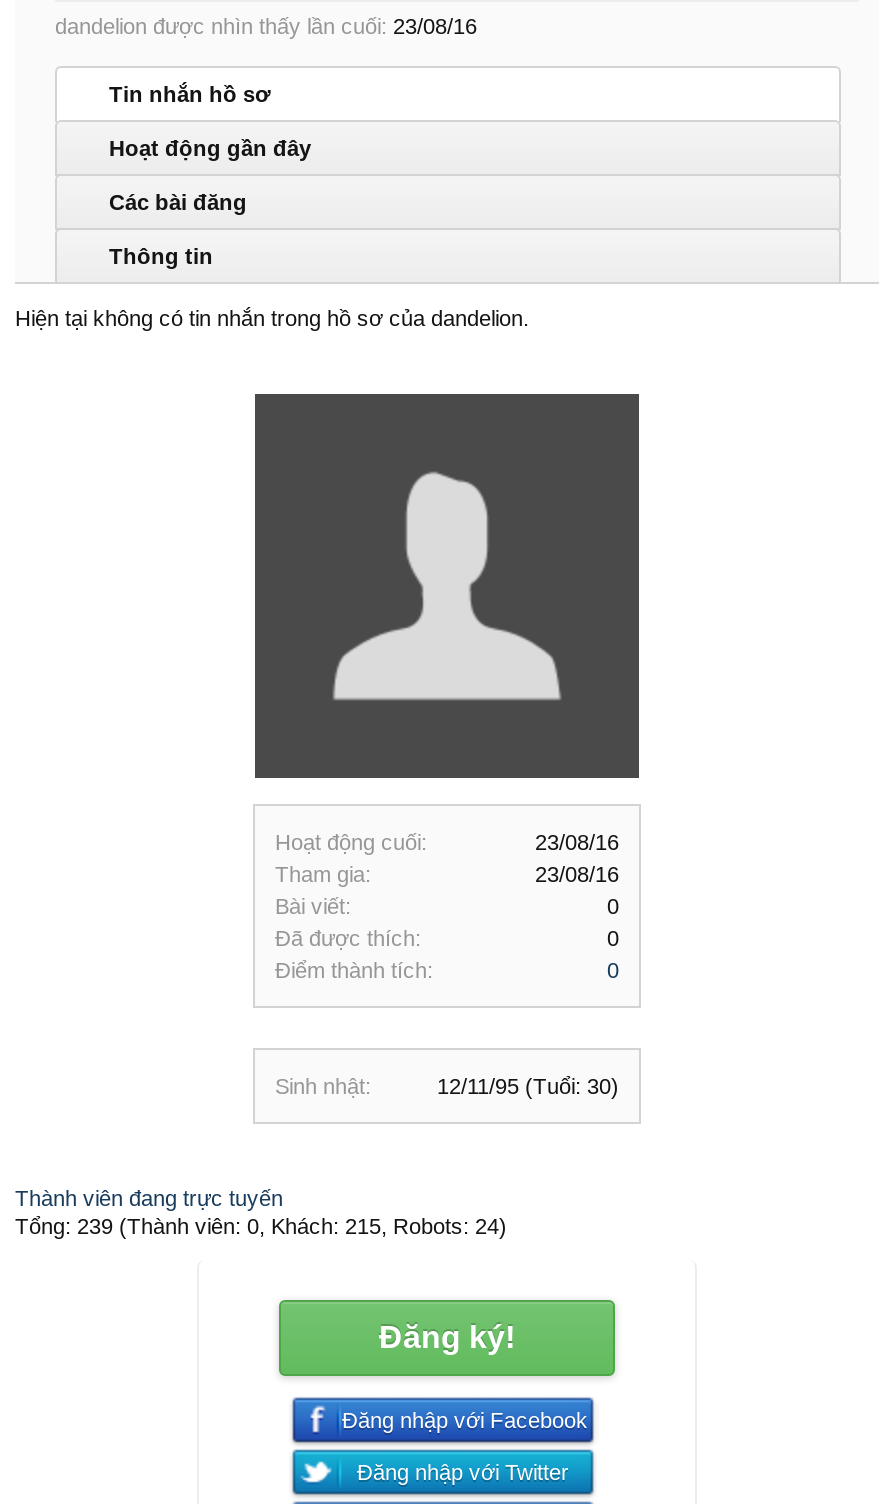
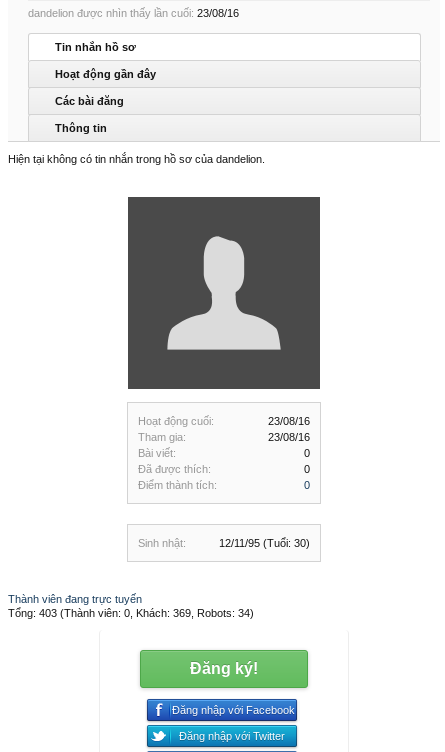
- Tổng: 239 (Thành viên: 0, Khách: 215, Robots: 24)
+ Tổng: 403 (Thành viên: 0, Khách: 369, Robots: 34)
